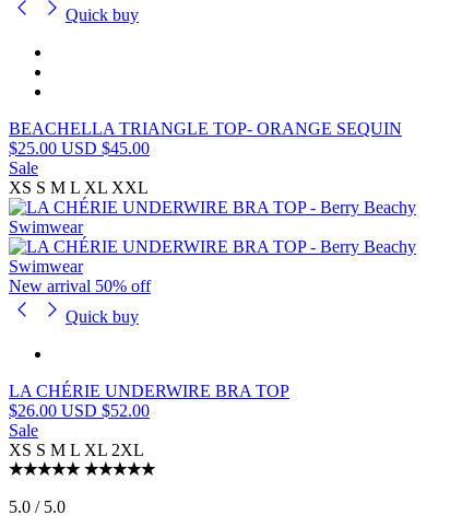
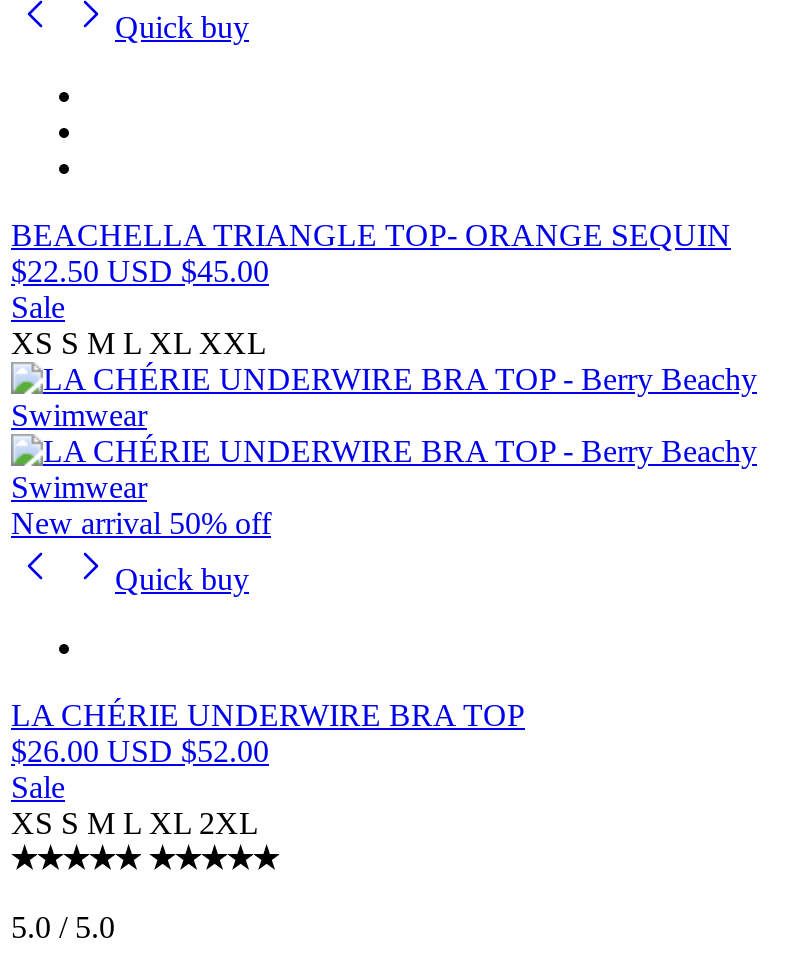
- $25.00 USD $45.00
+ $22.50 USD $45.00
